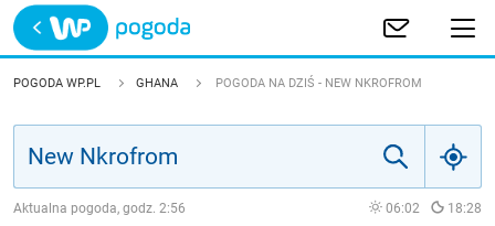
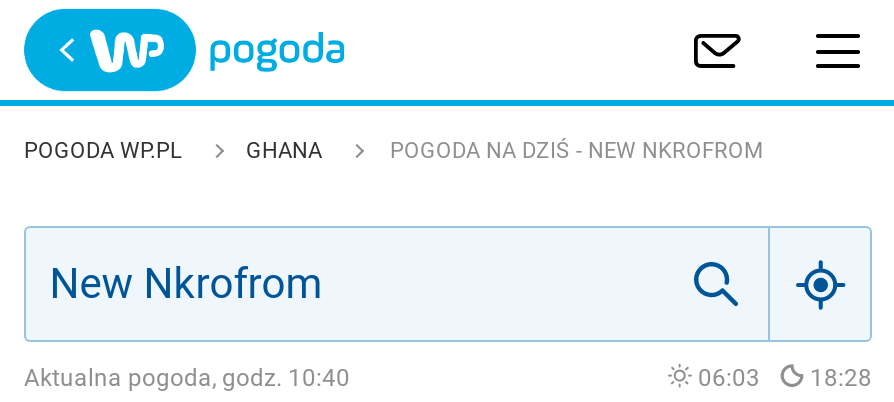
- Aktualna pogoda, godz. 2:56
+ Aktualna pogoda, godz. 10:40

- 06:02 18:28
+ 06:03 18:28
